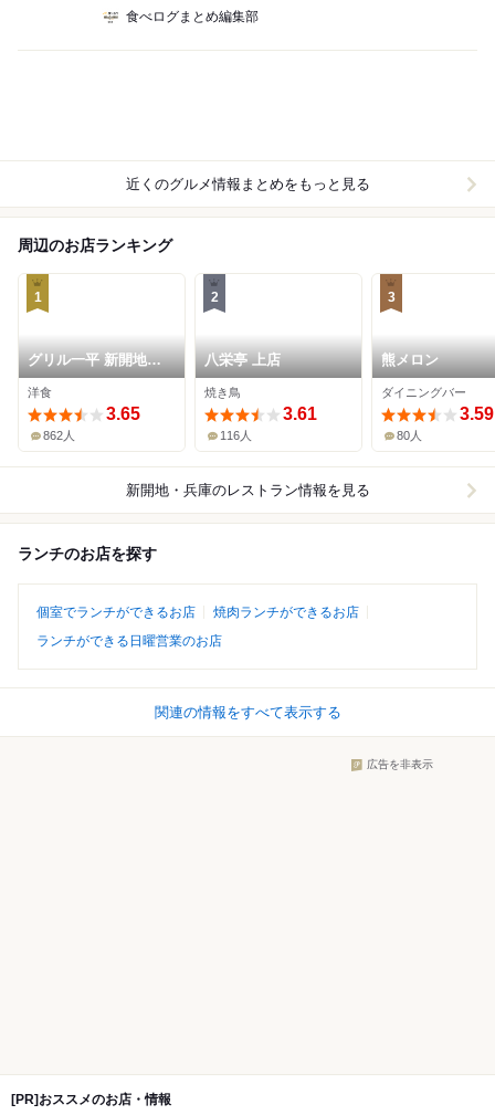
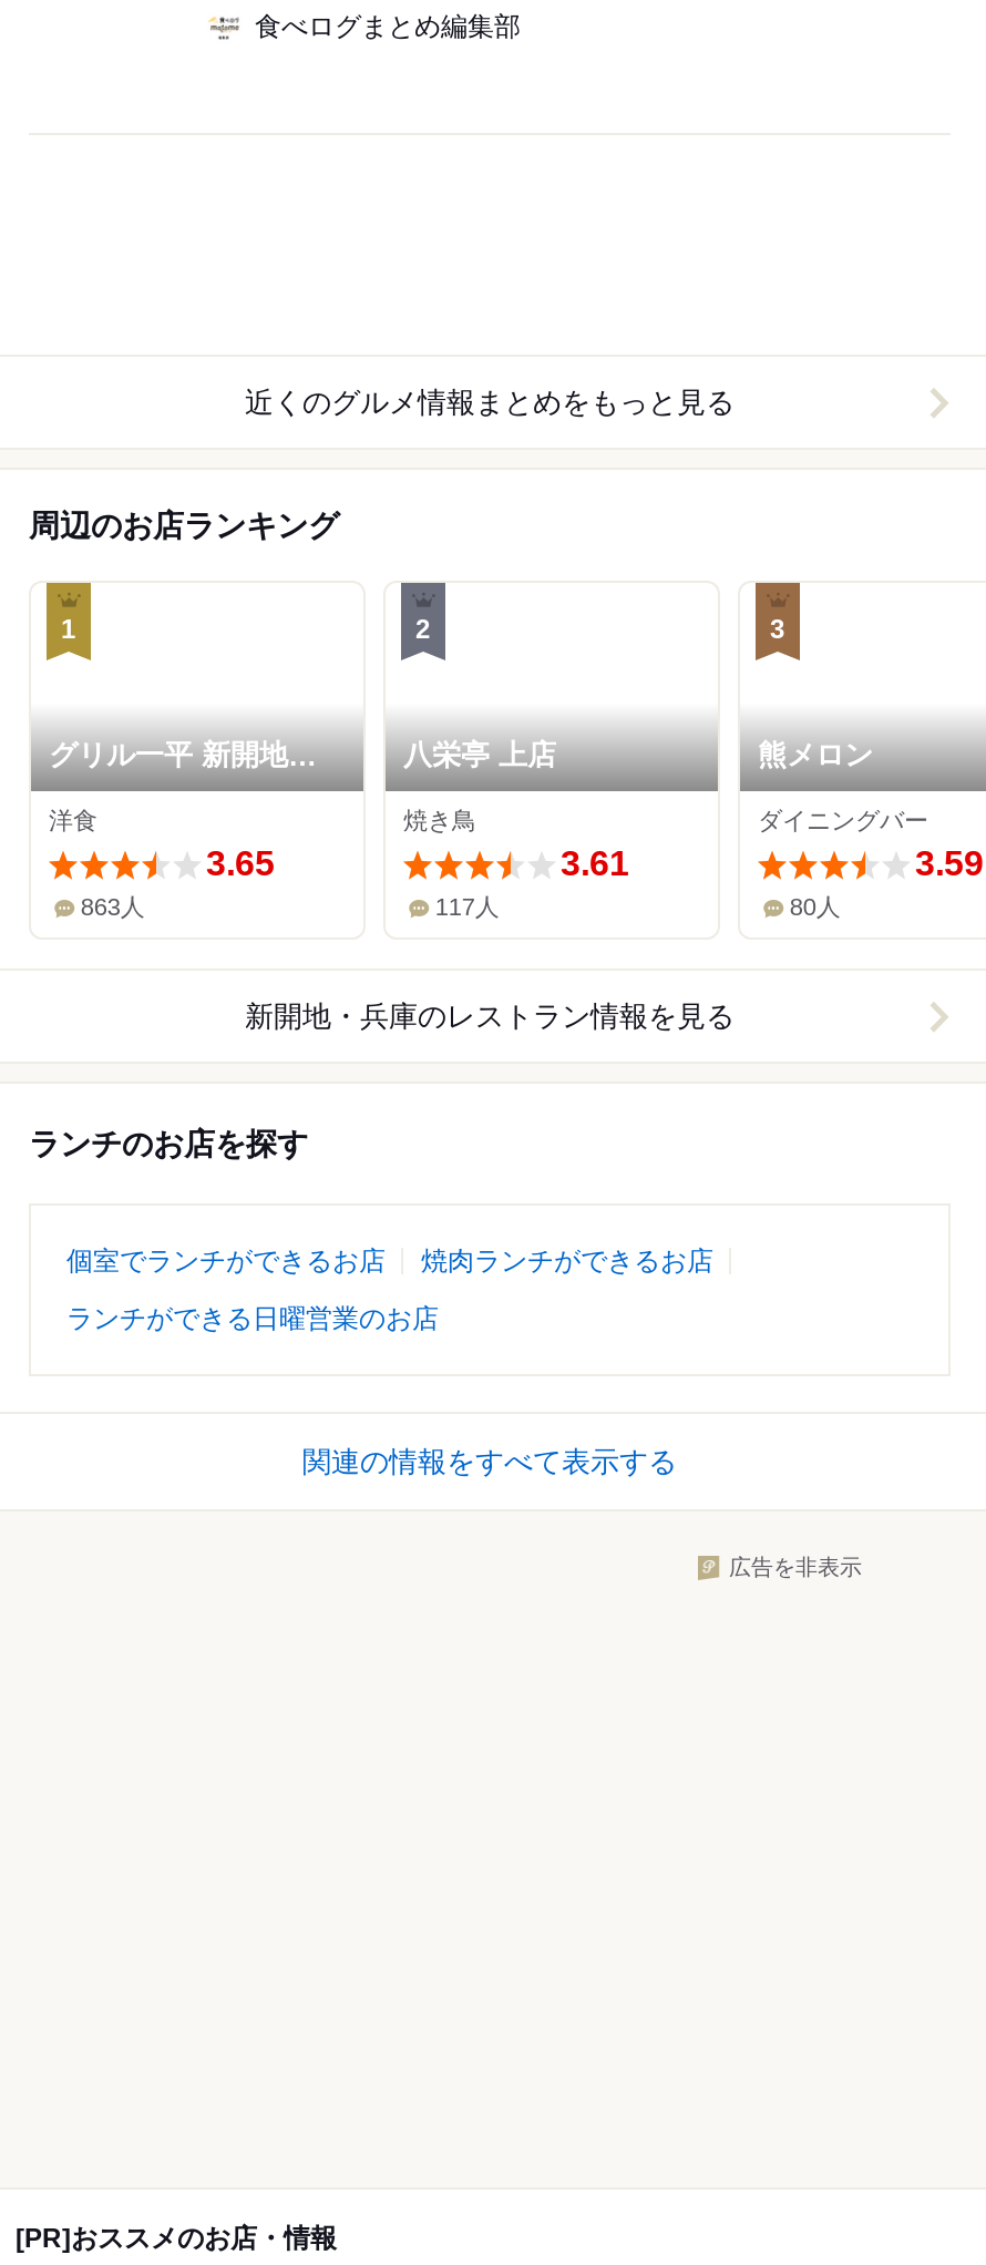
- 862人
+ 863人

- 116人
+ 117人
